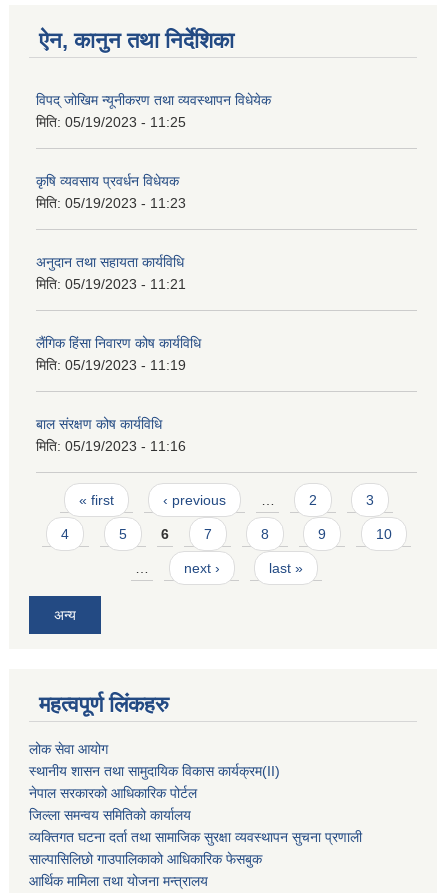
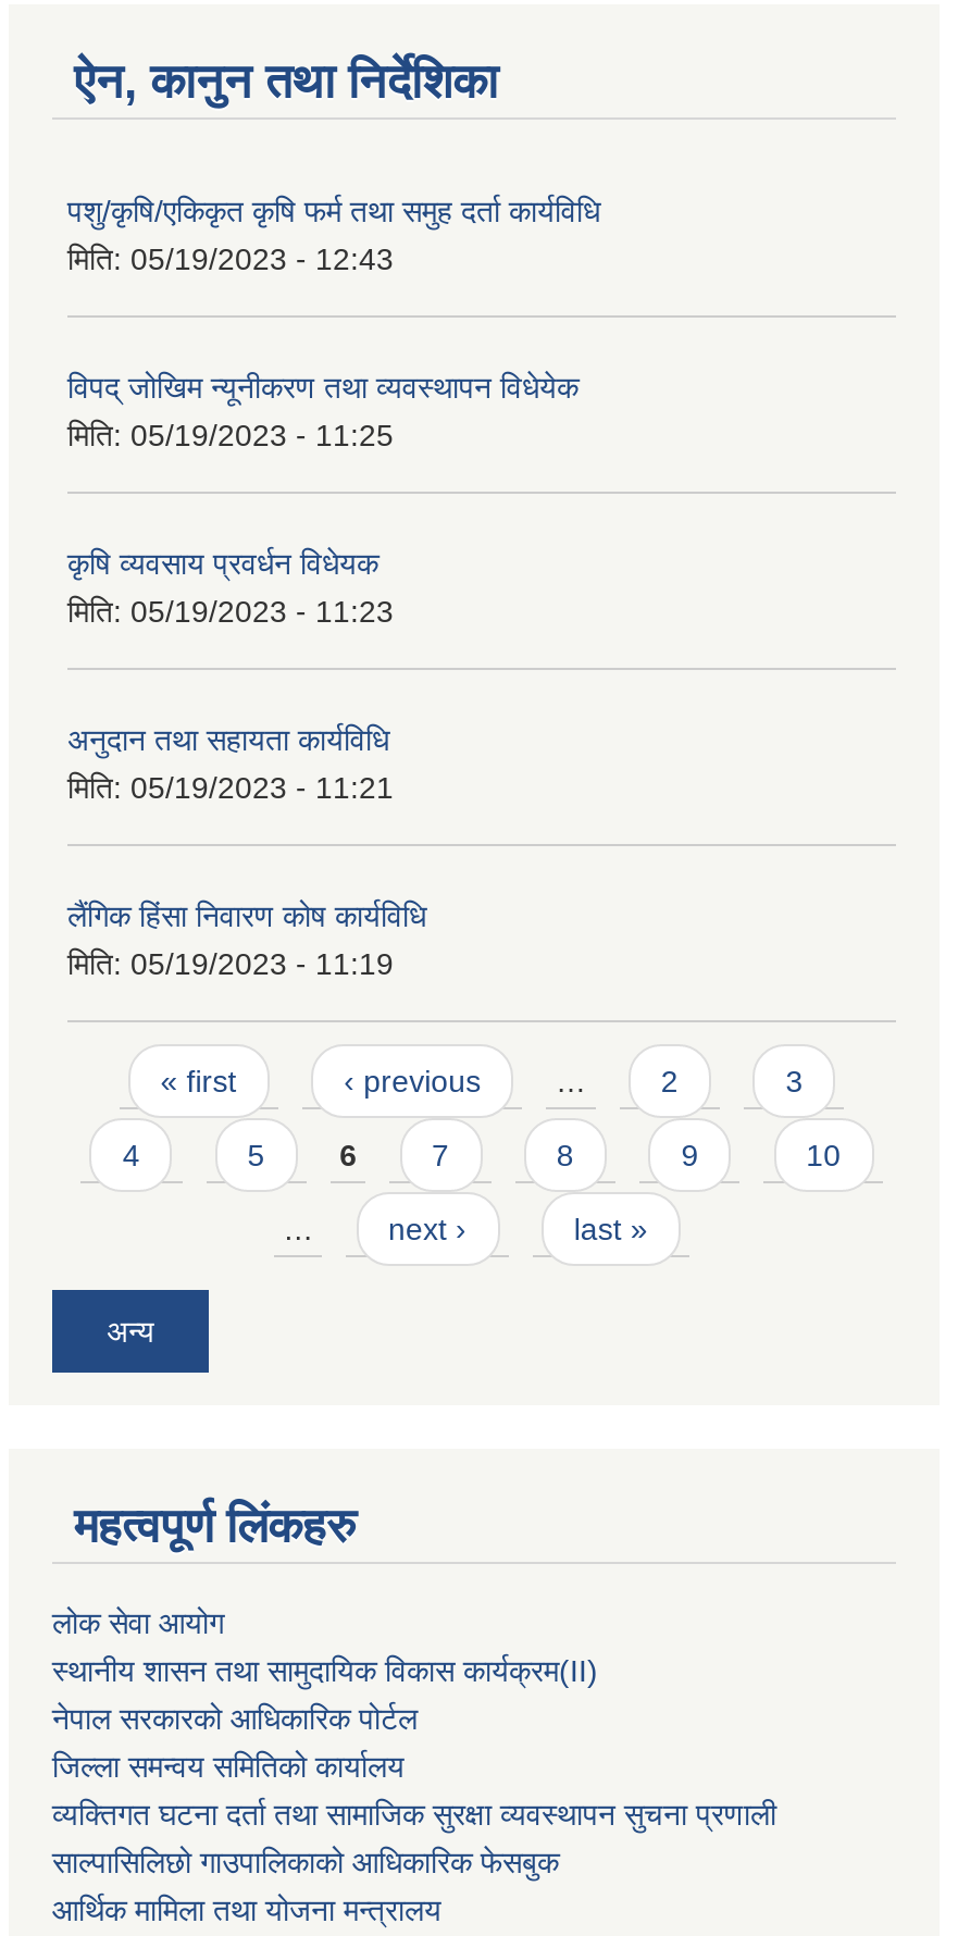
+ पशु/कृषि/एकिकृत कृषि फर्म तथा समुह दर्ता कार्यविधि
+ मिति: 05/19/2023 - 12:43

moved down: विपद् जोखिम न्यूनीकरण तथा व्यवस्थापन विधेयेक | मिति: 05/19/2023 - 11:25 | कृषि व्यवसाय प्रवर्धन विधेयक | मिति: 05/19/2023 - 11:23 | अनुदान तथा सहायता कार्यविधि | मिति: 05/19/2023 - 11:21 | लैंगिक हिंसा निवारण कोष कार्यविधि | मिति: 05/19/2023 - 11:19

- बाल संरक्षण कोष कार्यविधि
- मिति: 05/19/2023 - 11:16
